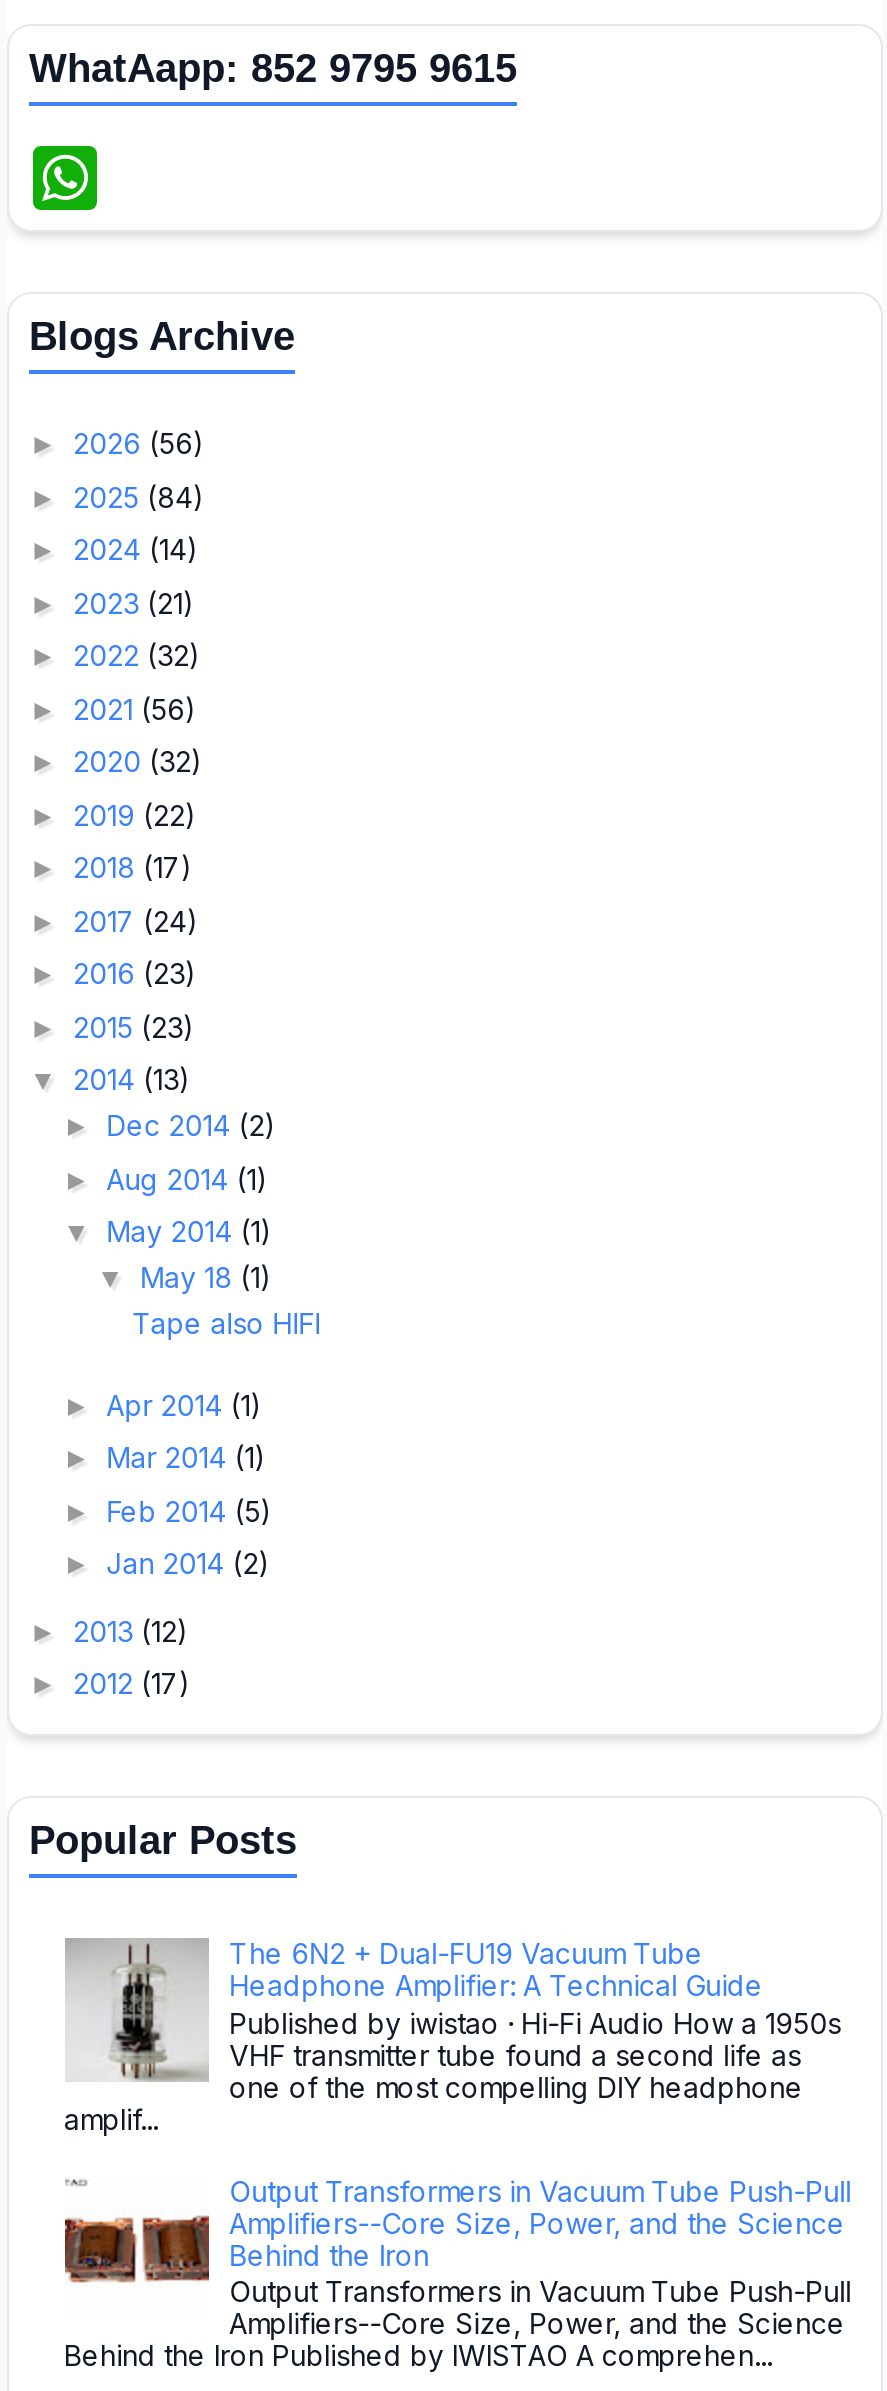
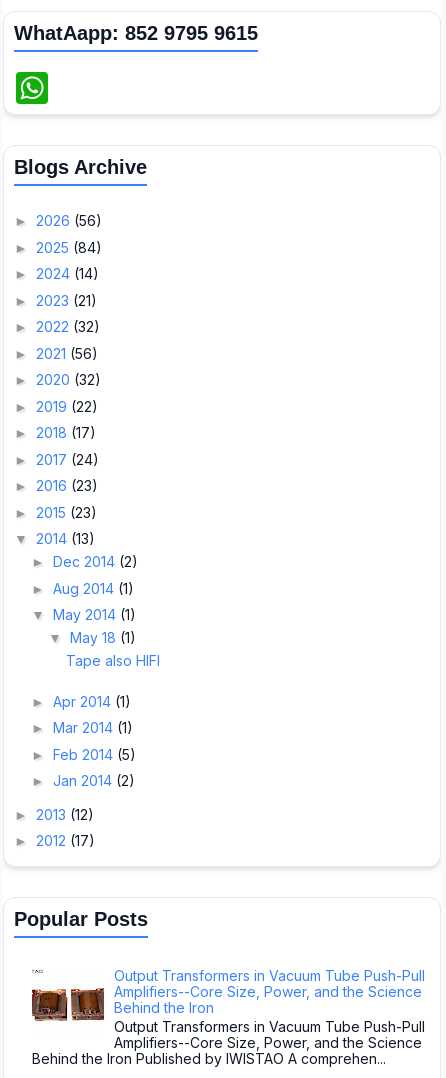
- [image]
- The 6N2 + Dual-FU19 Vacuum Tube
- Headphone Amplifier: A Technical Guide
- Published by iwistao · Hi-Fi Audio How a 1950s
- VHF transmitter tube found a second life as
- one of the most compelling DIY headphone
- amplif...
